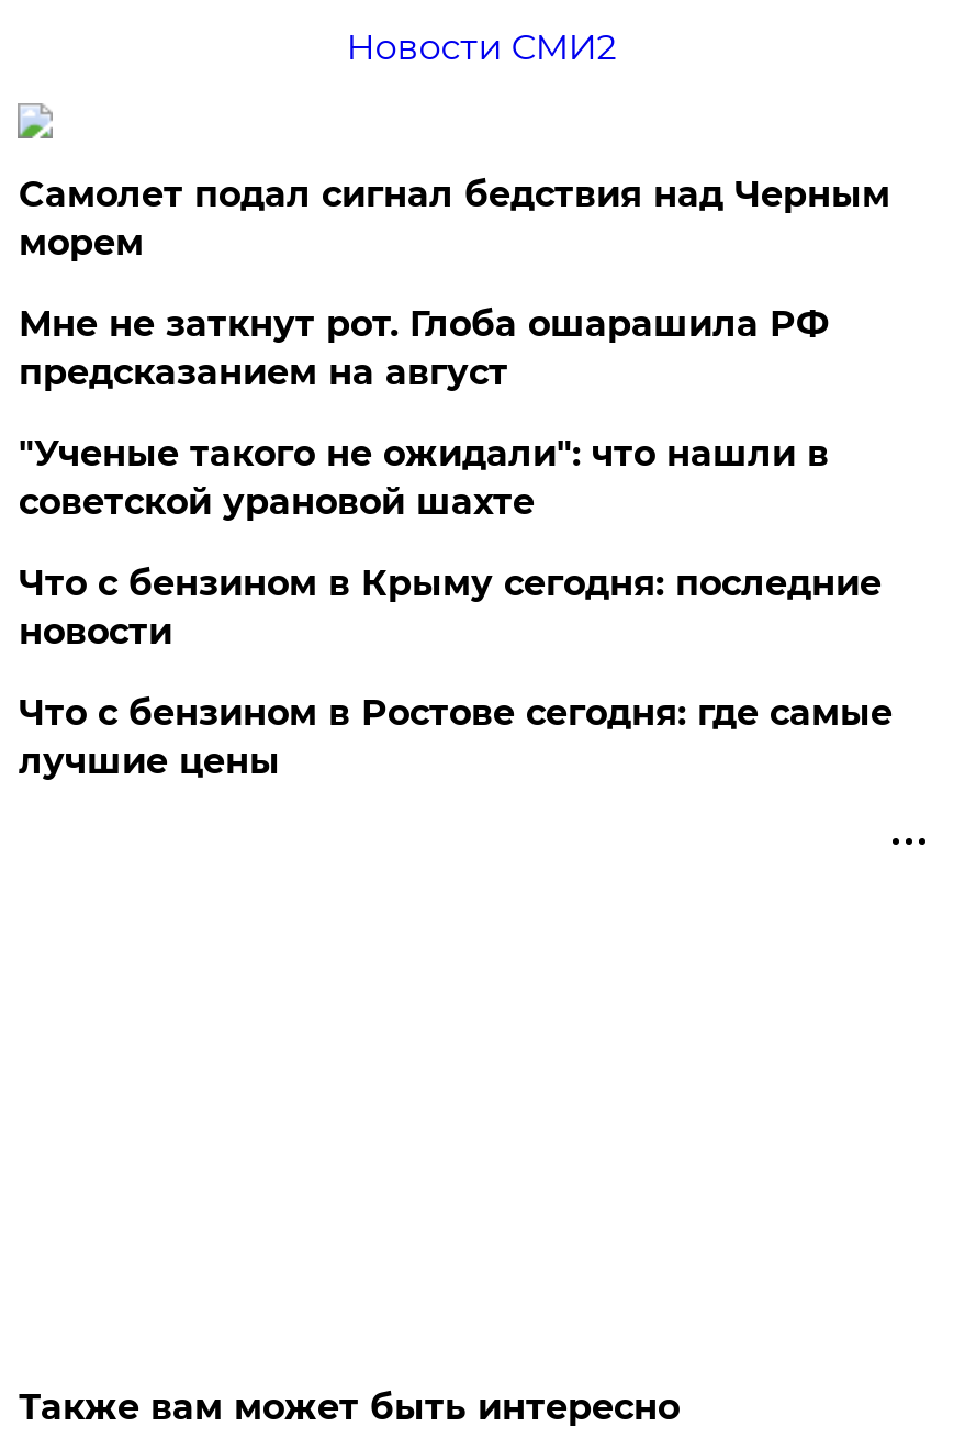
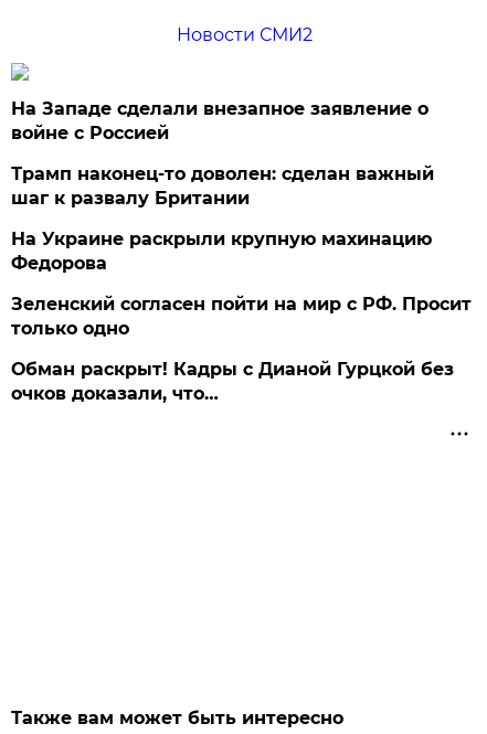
- Самолет подал сигнал бедствия над Черным
- морем
+ На Западе сделали внезапное заявление о
+ войне с Россией

- Мне не заткнут рот. Глоба ошарашила РФ
- предсказанием на август
+ Трамп наконец-то доволен: сделан важный
+ шаг к развалу Британии

- "Ученые такого не ожидали": что нашли в
- советской урановой шахте
+ На Украине раскрыли крупную махинацию
+ Федорова

- Что с бензином в Крыму сегодня: последние
- новости
+ Зеленский согласен пойти на мир с РФ. Просит
+ только одно

- Что с бензином в Ростове сегодня: где самые
- лучшие цены
+ Обман раскрыт! Кадры с Дианой Гурцкой без
+ очков доказали, что…
